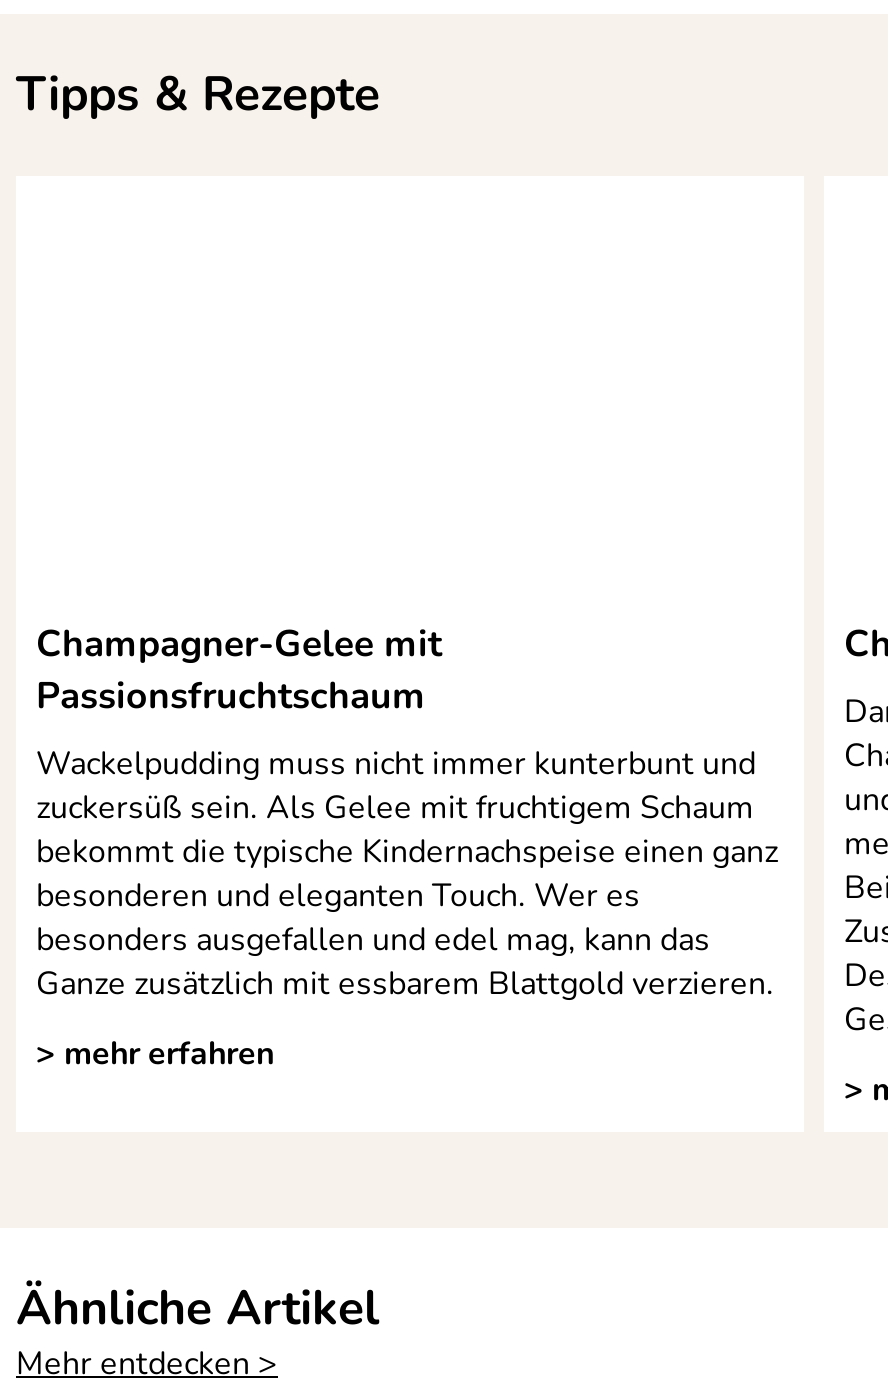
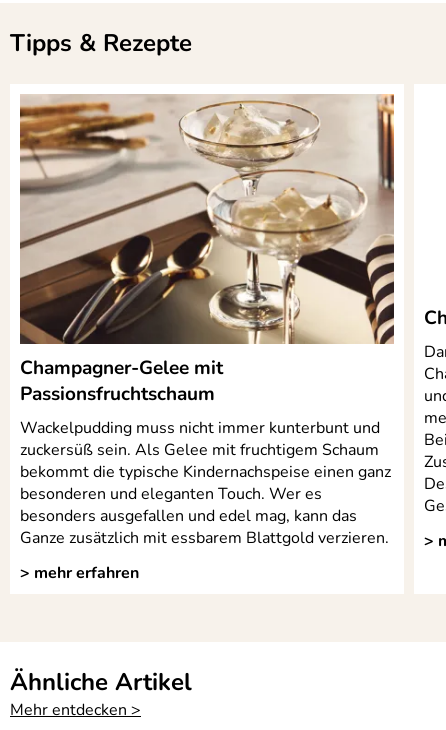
+ [image]

moved down: Champagner-Gelee mit | Passionsfruchtschaum | Wackelpudding muss nicht immer kunterbunt und | ... | Ganze zusätzlich mit essbarem Blattgold verzieren. | > mehr erfahren
